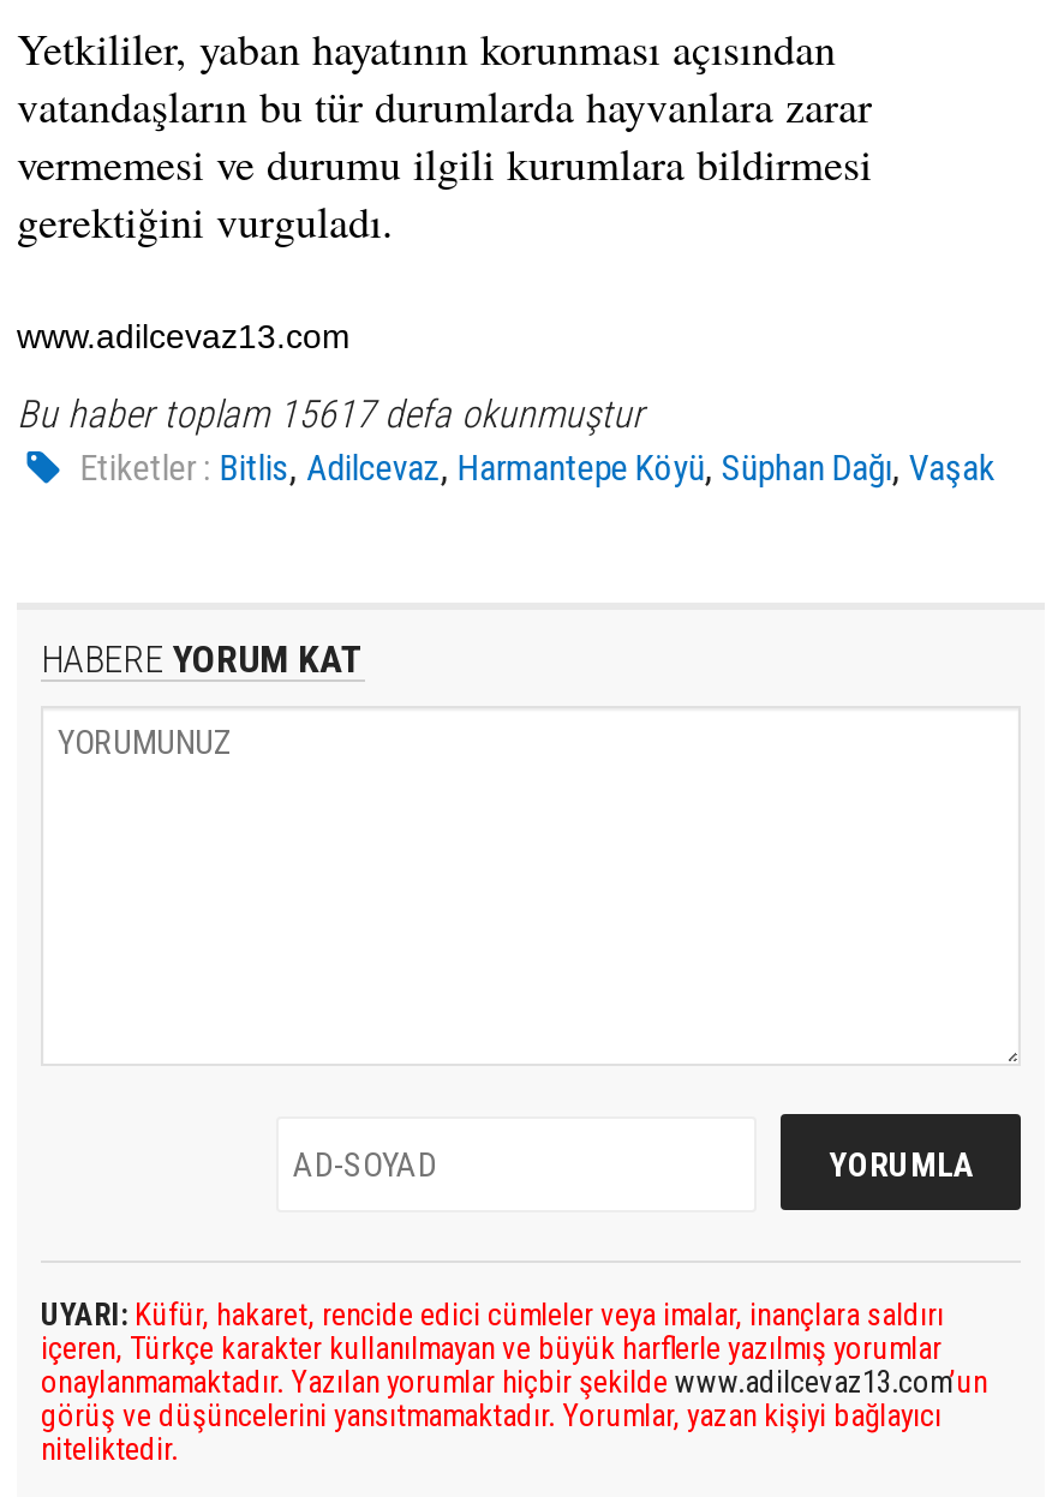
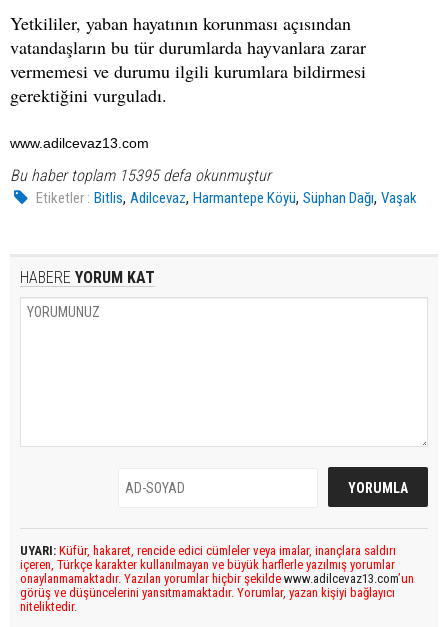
- Bu haber toplam 15617 defa okunmuştur
+ Bu haber toplam 15395 defa okunmuştur
